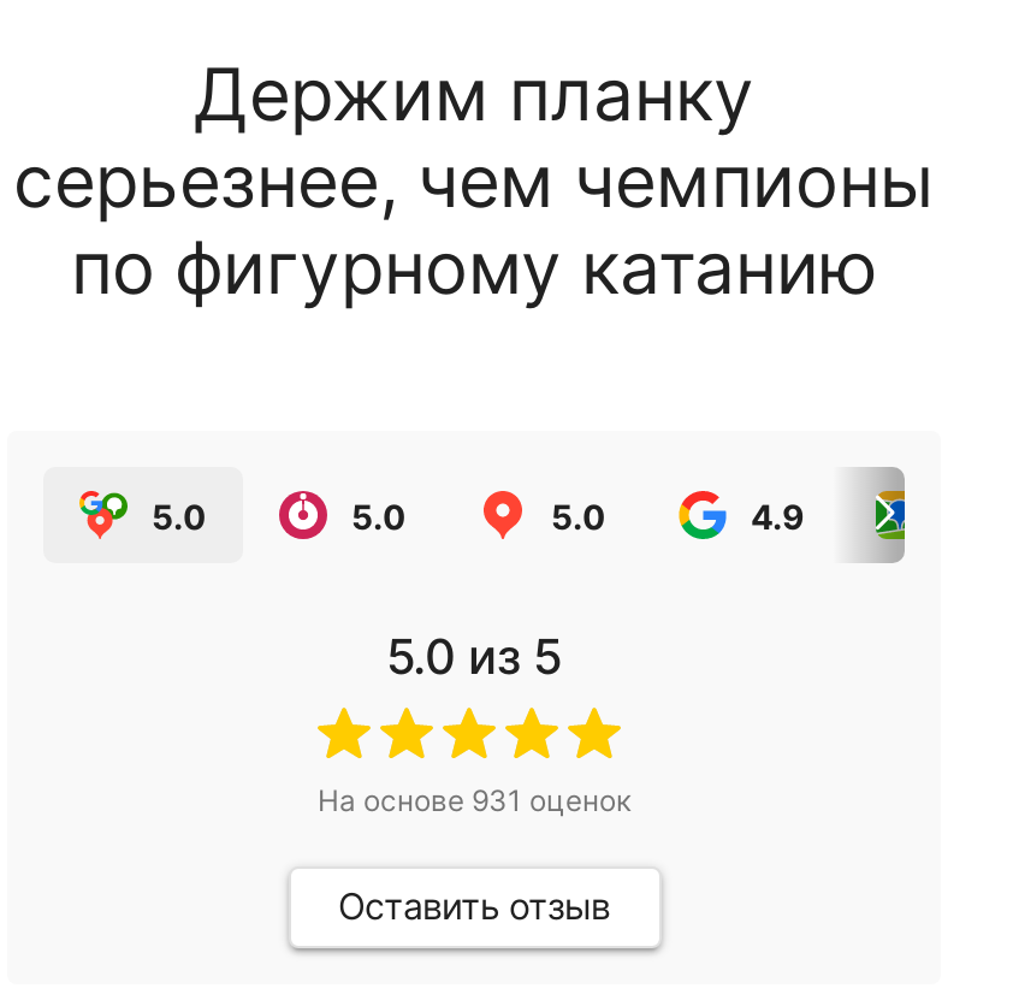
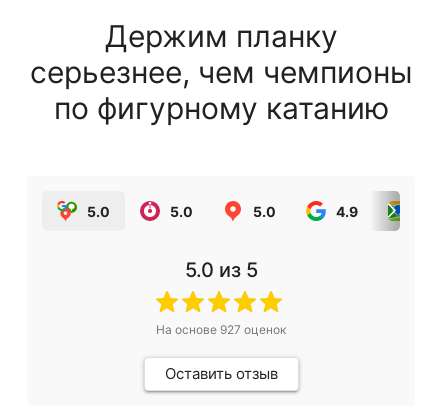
- На основе 931 оценок
+ На основе 927 оценок
